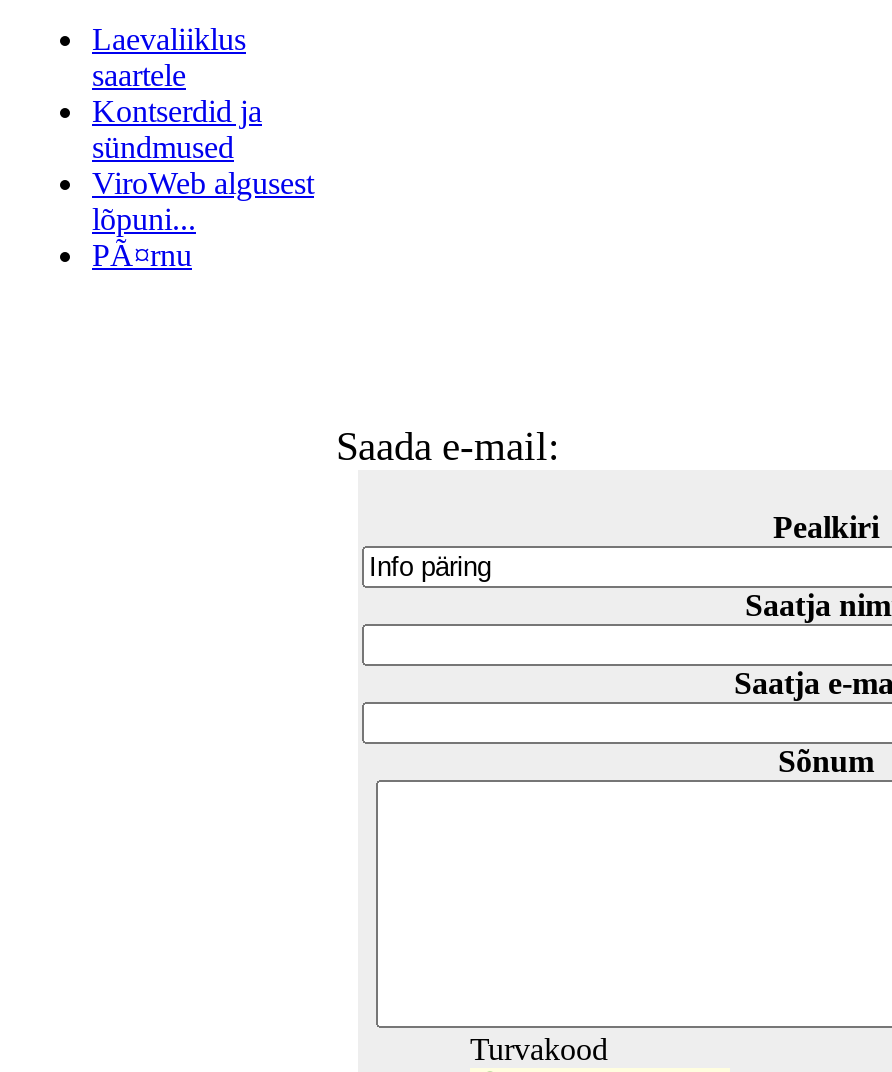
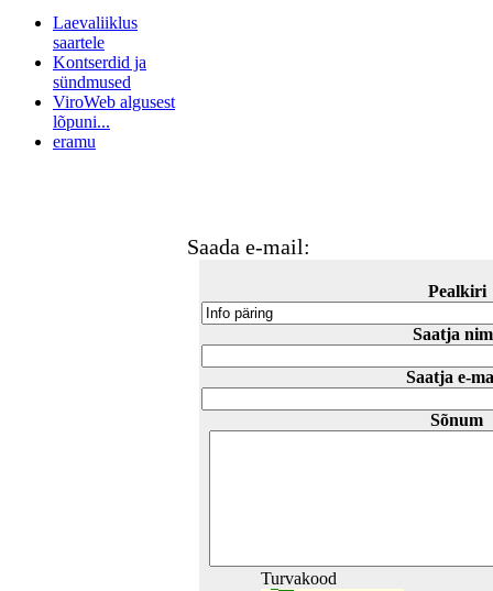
- PÃ¤rnu
+ eramu
